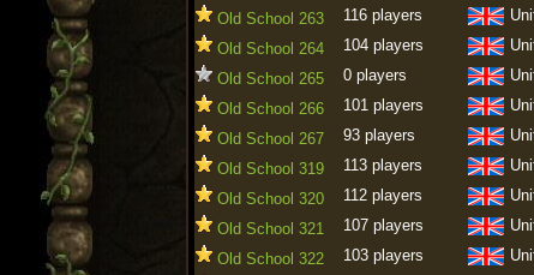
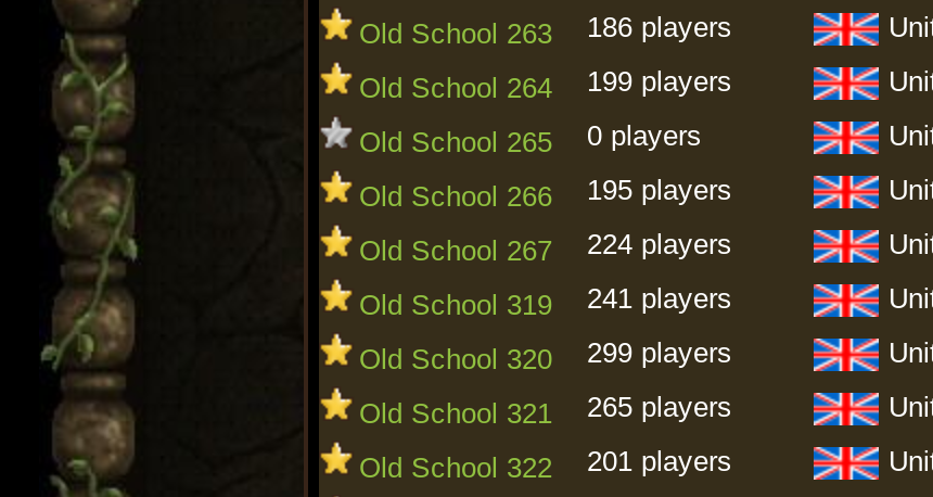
- Old School 263 116 players
+ Old School 263 186 players

- Old School 264 104 players
+ Old School 264 199 players

- Old School 266 101 players
+ Old School 266 195 players

- Old School 267 93 players
+ Old School 267 224 players

- Old School 319 113 players
+ Old School 319 241 players

- Old School 320 112 players
+ Old School 320 299 players

- Old School 321 107 players
+ Old School 321 265 players

- Old School 322 103 players
+ Old School 322 201 players
